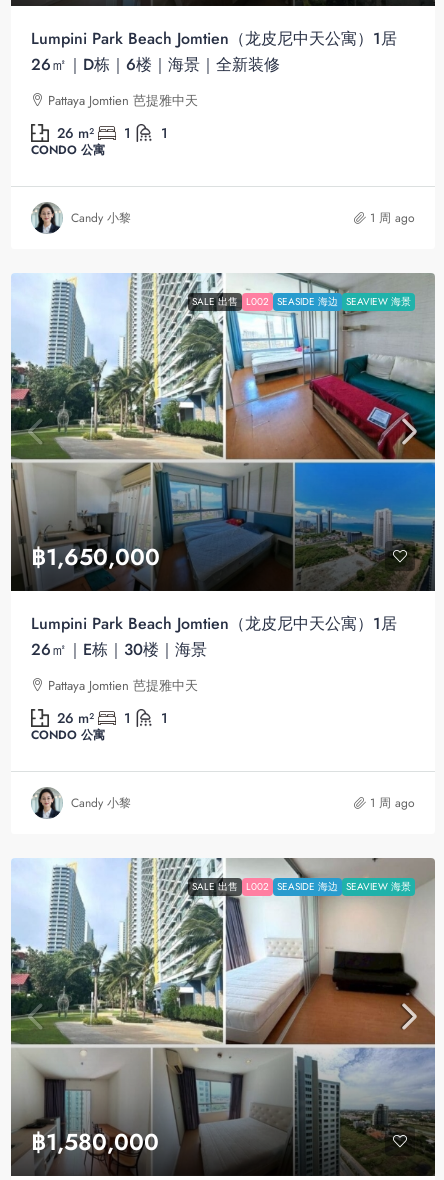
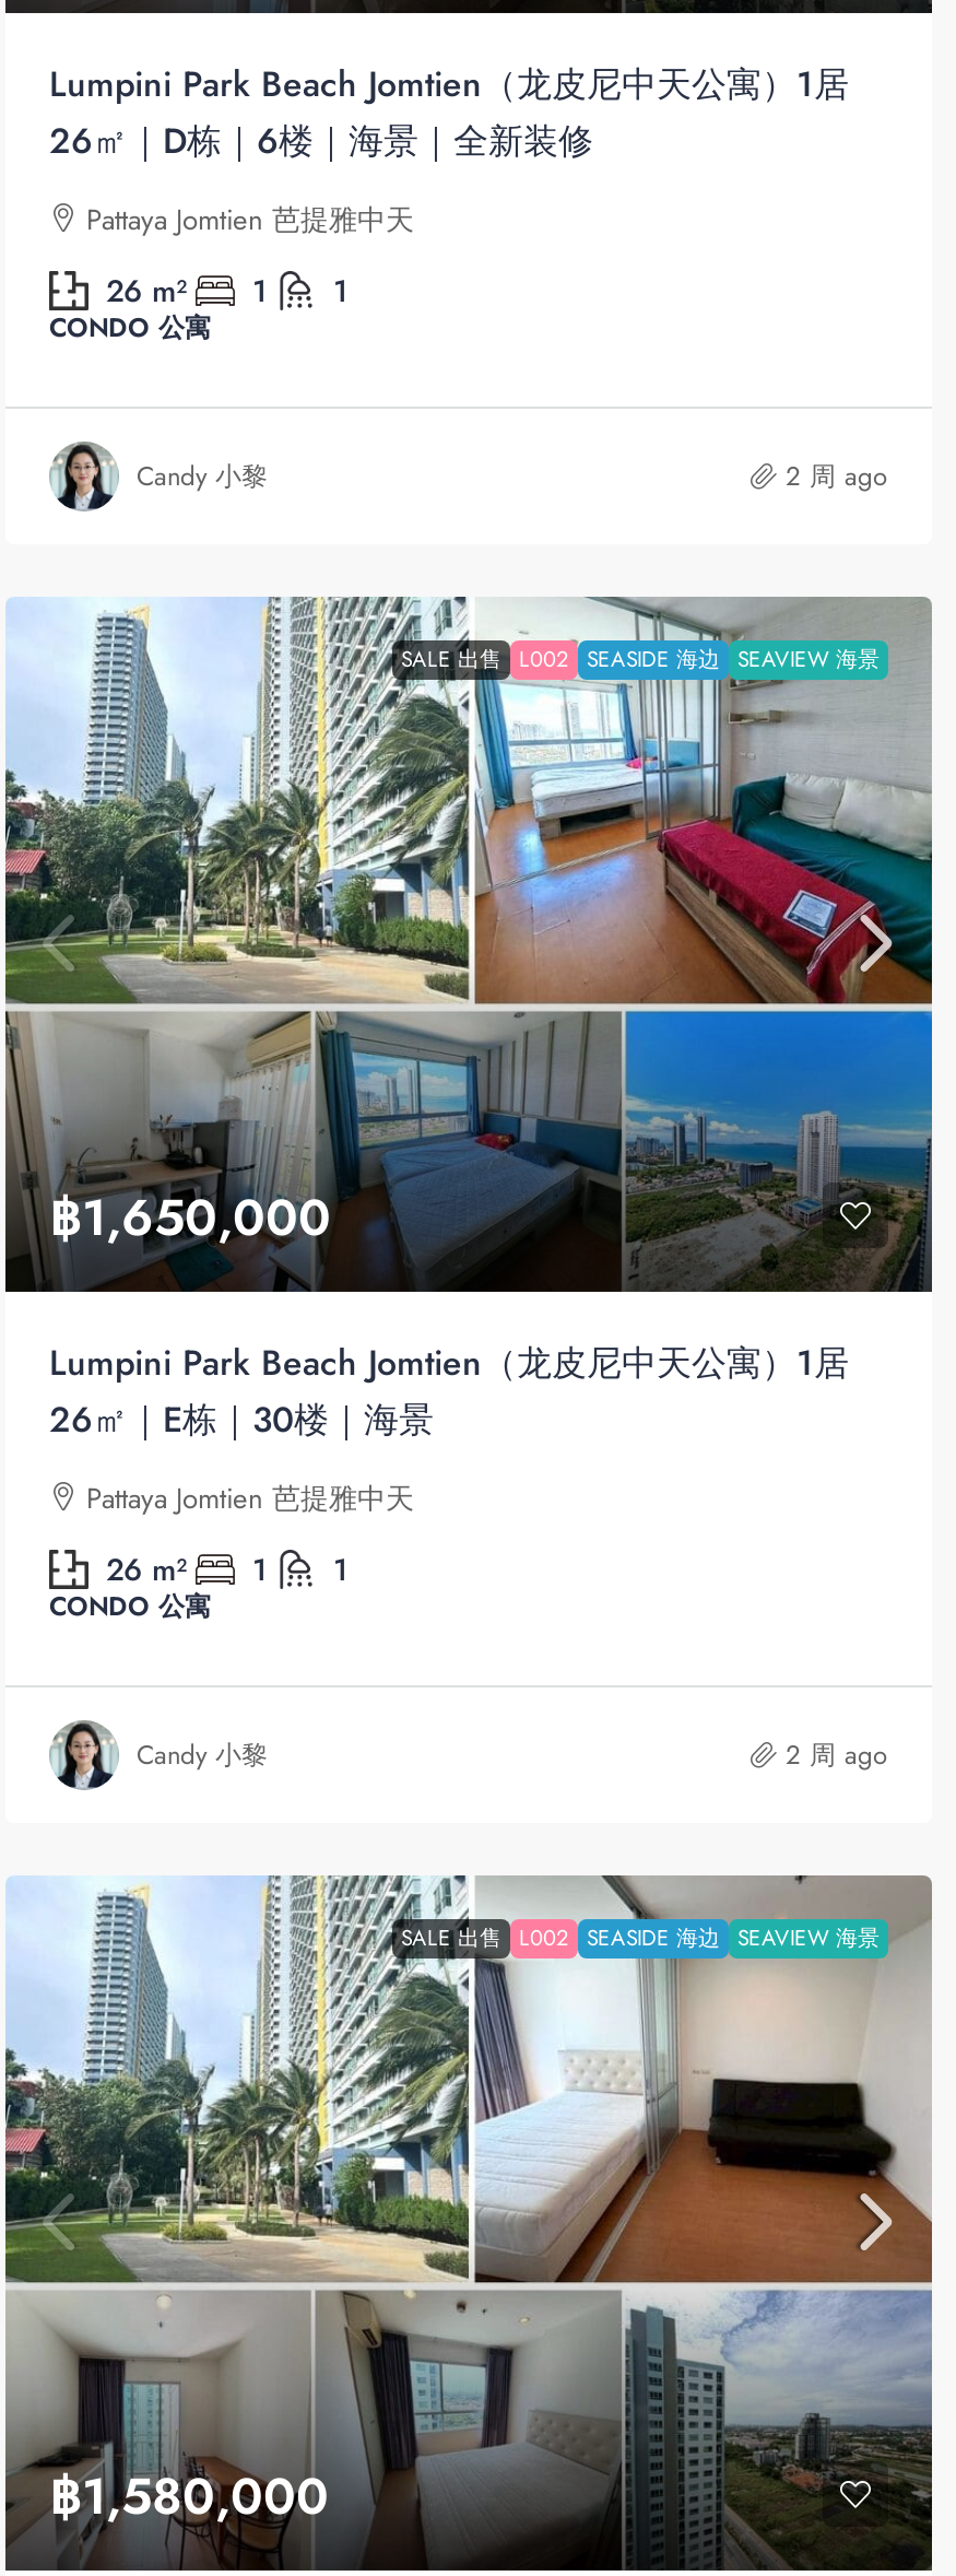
- 1 周 ago
+ 2 周 ago

- 1 周 ago
+ 2 周 ago
